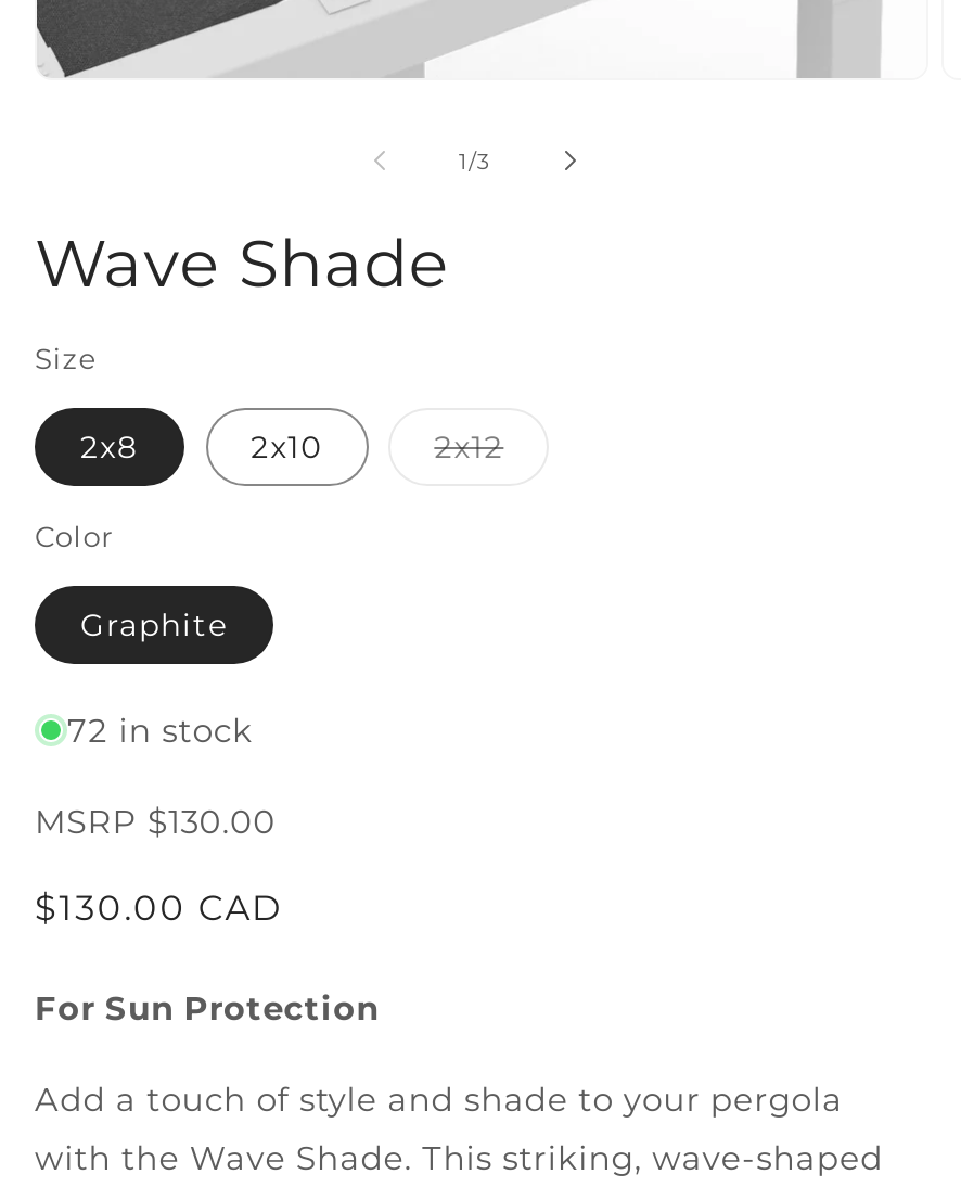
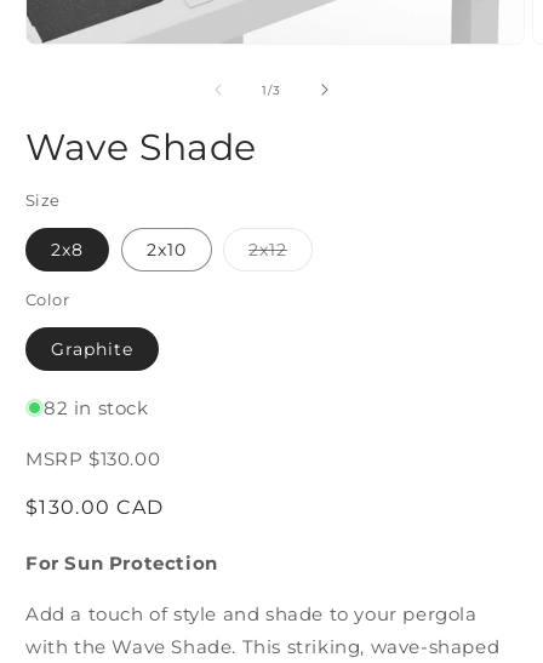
- 72 in stock
+ 82 in stock
